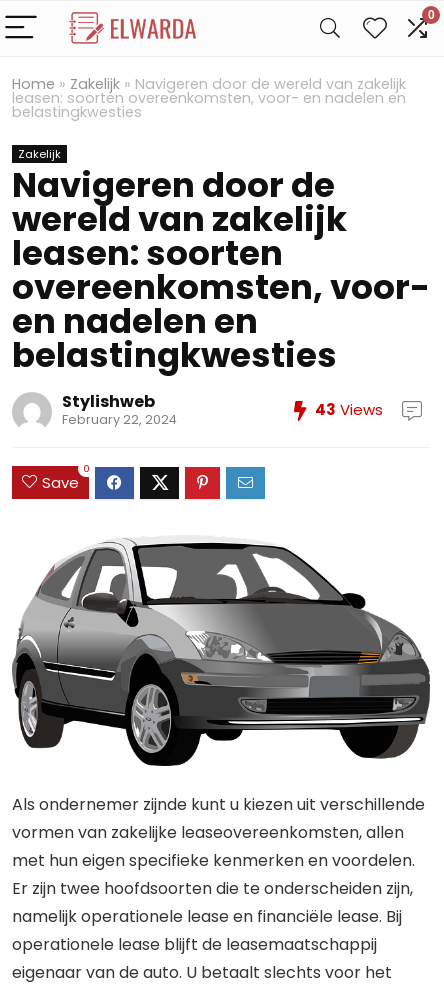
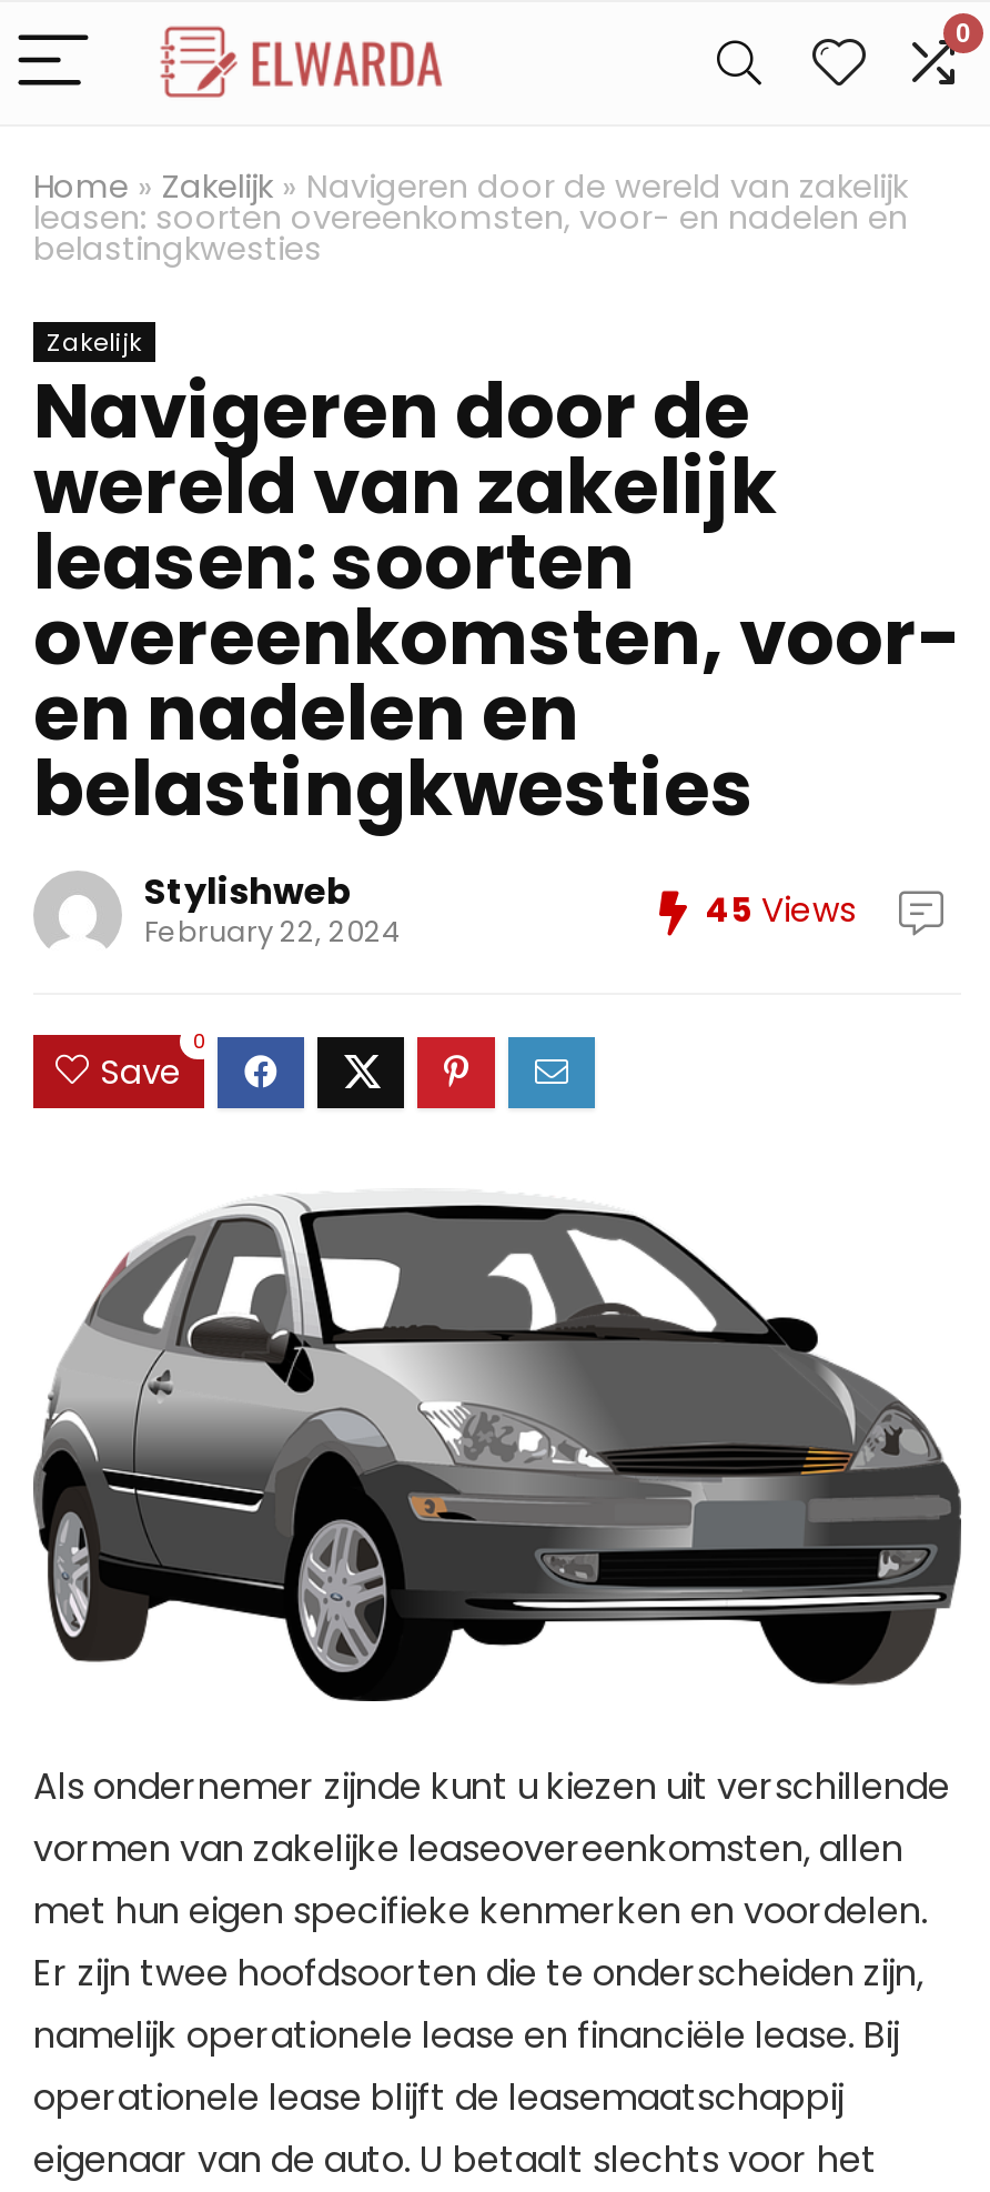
- 43 Views
+ 45 Views
